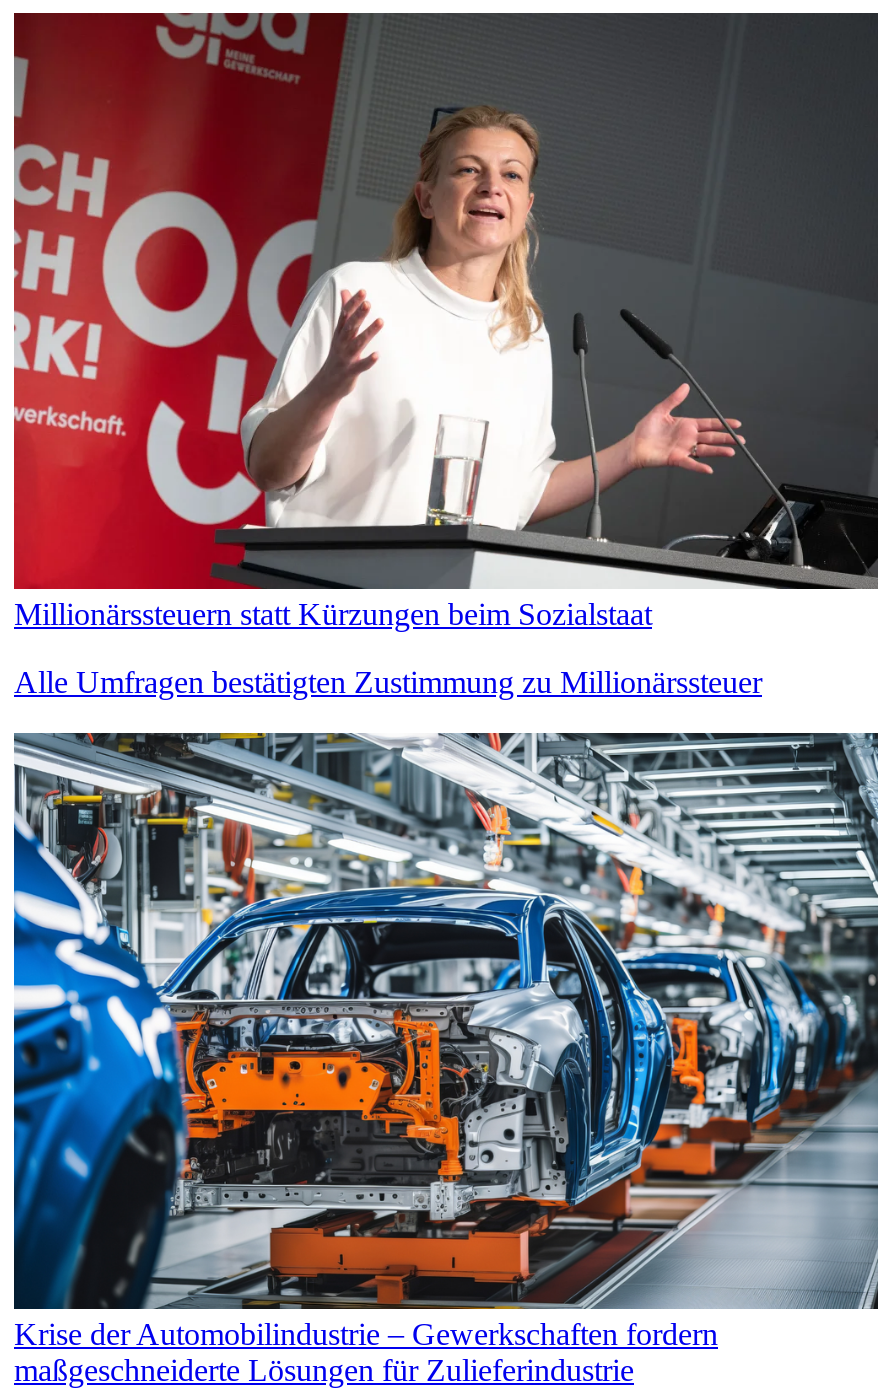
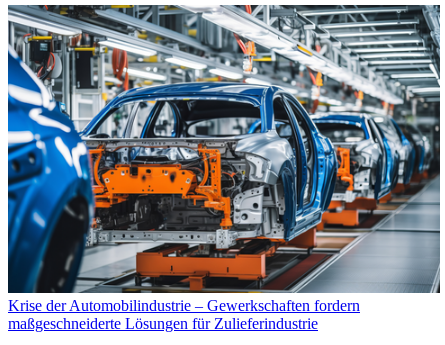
- [image]
- Millionärssteuern statt Kürzungen beim Sozialstaat
- Alle Umfragen bestätigten Zustimmung zu Millionärssteuer
